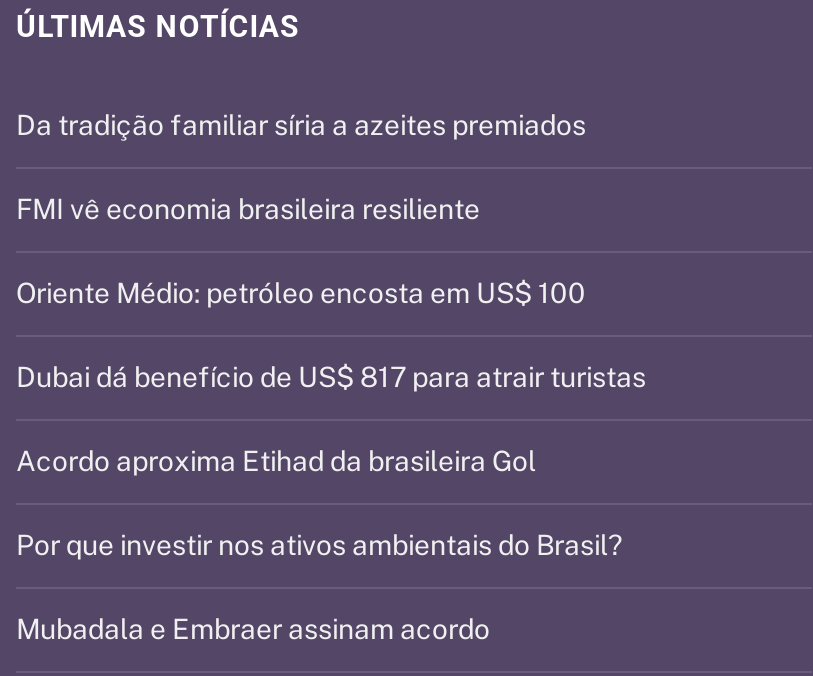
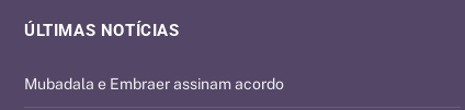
- Da tradição familiar síria a azeites premiados
- FMI vê economia brasileira resiliente
- Oriente Médio: petróleo encosta em US$ 100
- Dubai dá benefício de US$ 817 para atrair turistas
- Acordo aproxima Etihad da brasileira Gol
- Por que investir nos ativos ambientais do Brasil?
